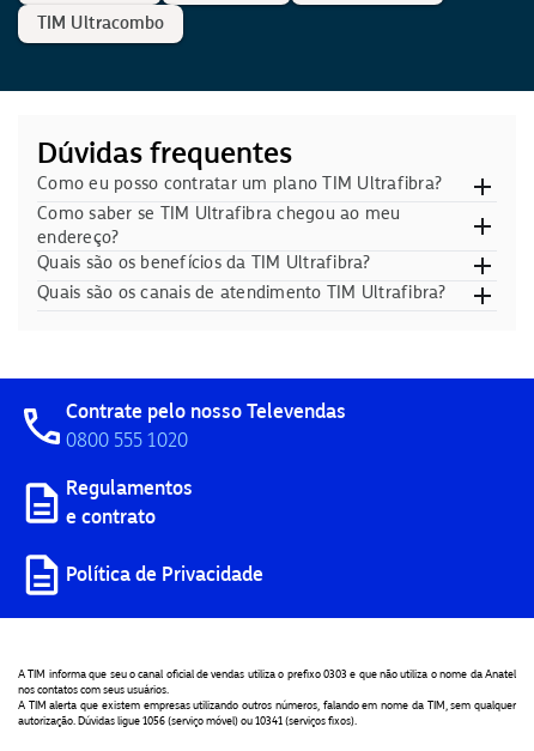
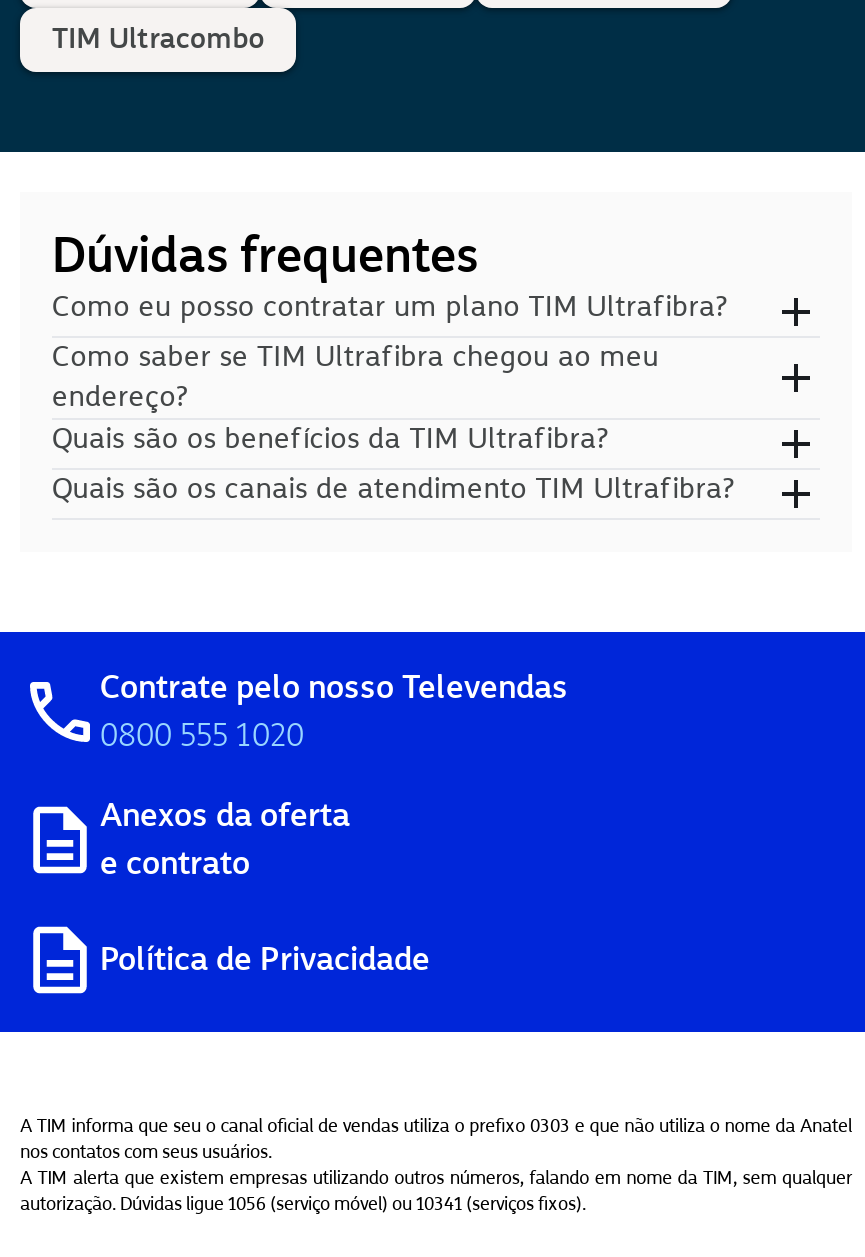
- Regulamentos
+ Anexos da oferta
